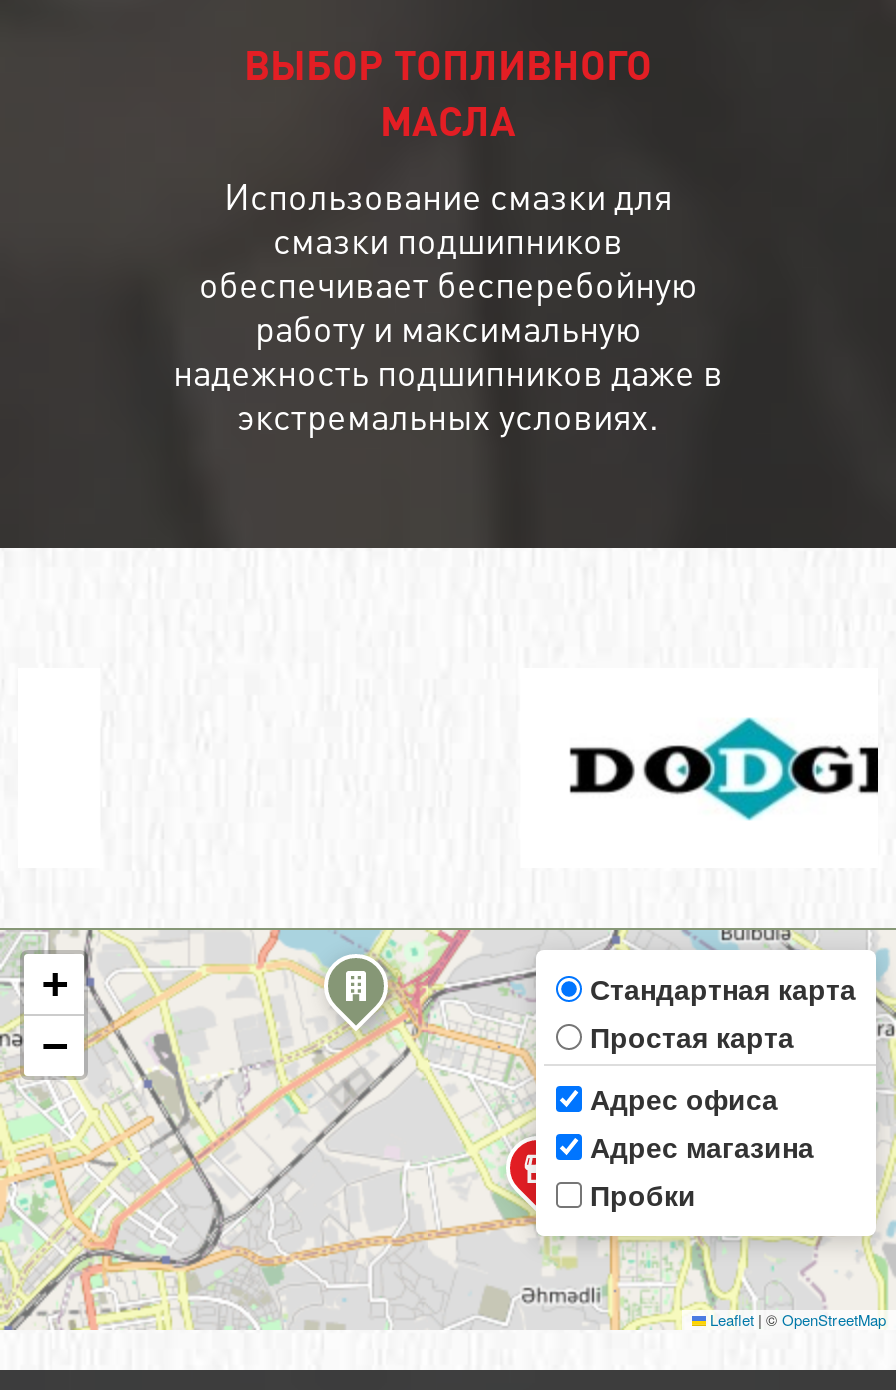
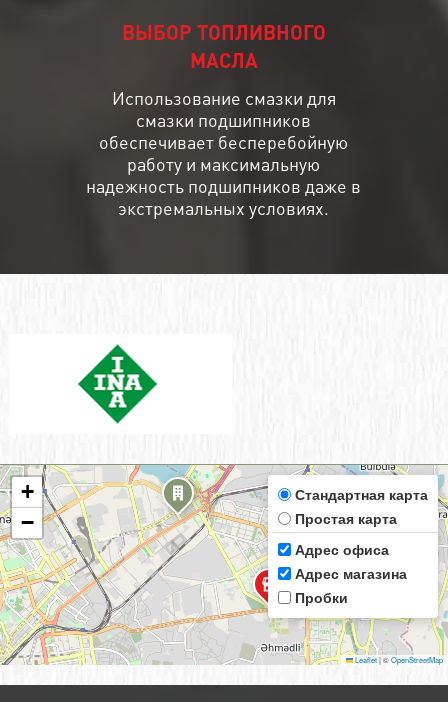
+ [image]

- [image]
